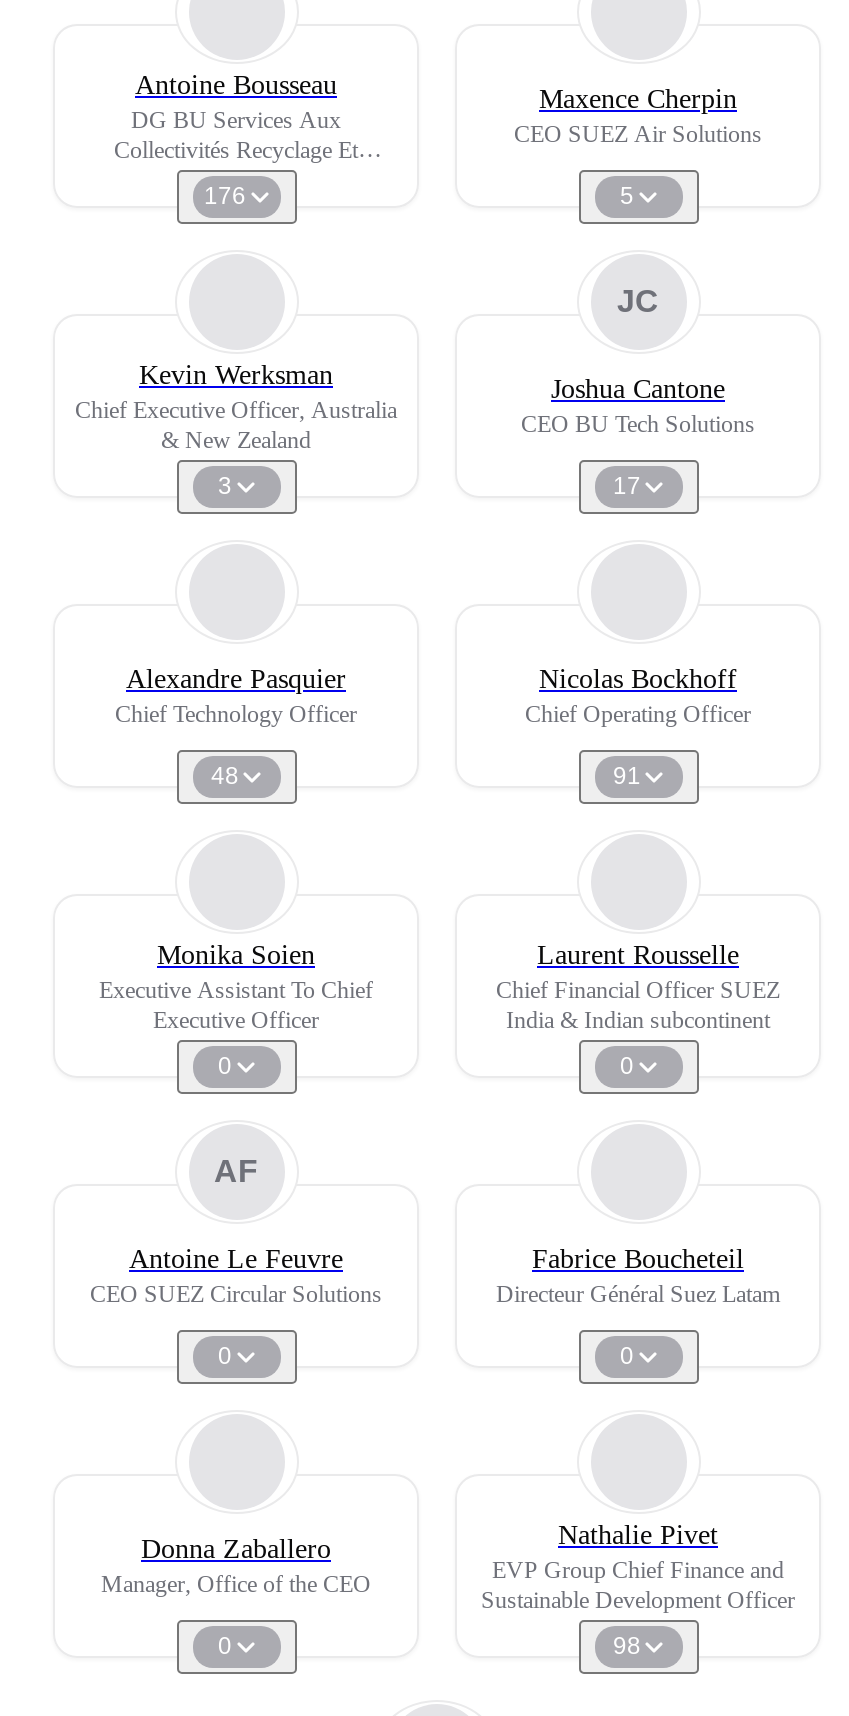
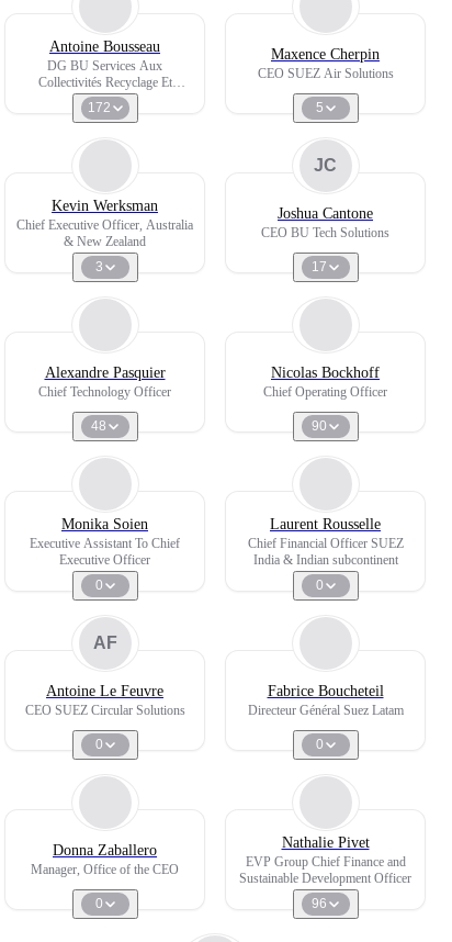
- 176
+ 172

- 91
+ 90

- 98
+ 96
